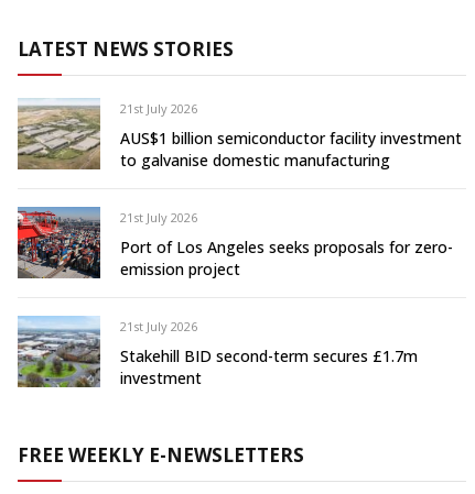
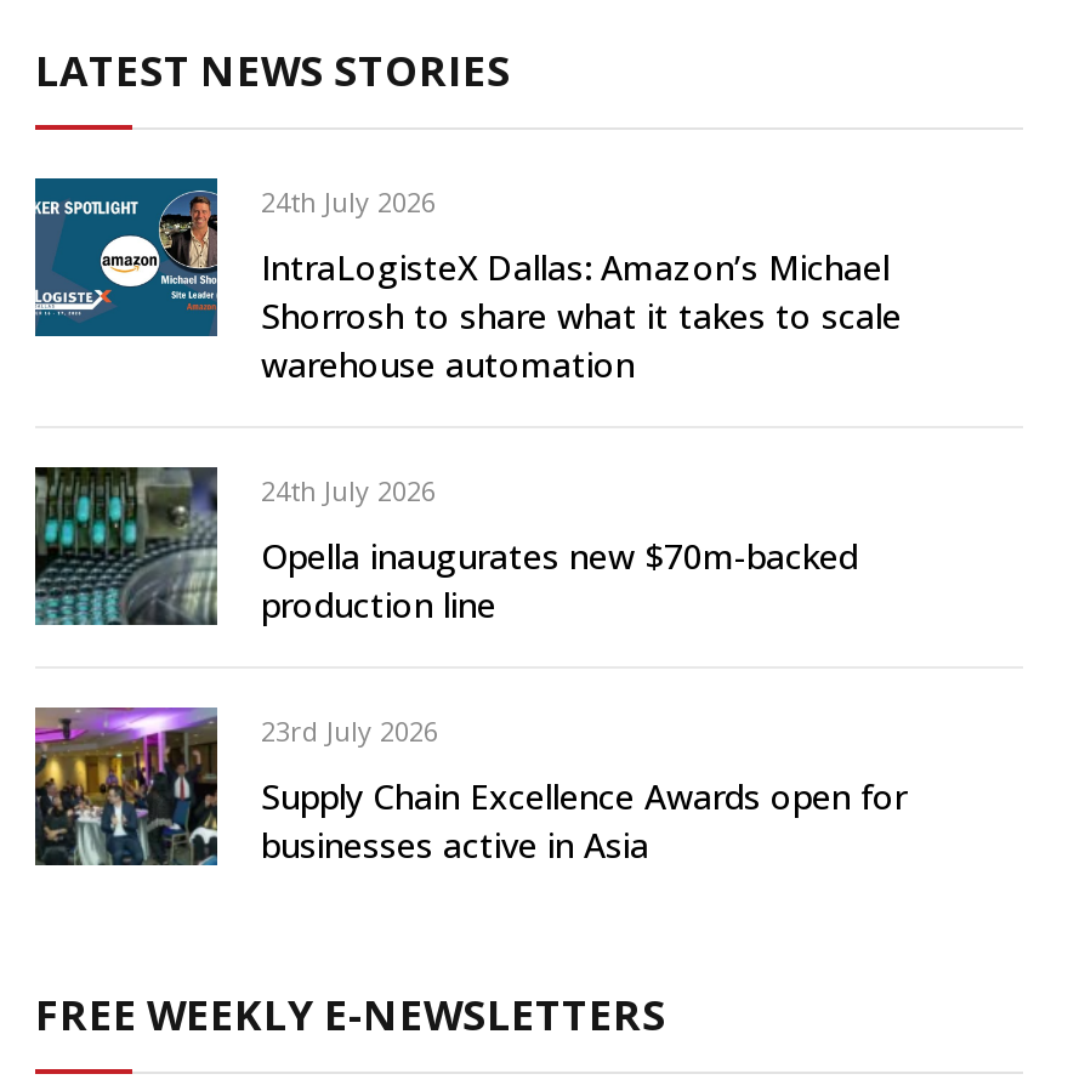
- [image]
- 21st July 2026
+ [image]
+ 24th July 2026

- AUS$1 billion semiconductor facility investment
- to galvanise domestic manufacturing
+ IntraLogisteX Dallas: Amazon’s Michael
+ Shorrosh to share what it takes to scale
+ warehouse automation

- [image]
- 21st July 2026
+ [image]
+ 24th July 2026

- Port of Los Angeles seeks proposals for zero-
- emission project
+ Opella inaugurates new $70m-backed
+ production line

- [image]
- 21st July 2026
+ [image]
+ 23rd July 2026

- Stakehill BID second-term secures £1.7m
- investment
+ Supply Chain Excellence Awards open for
+ businesses active in Asia
